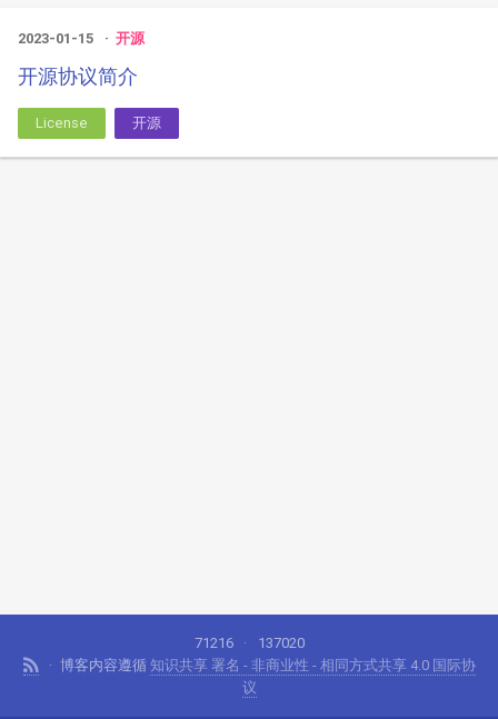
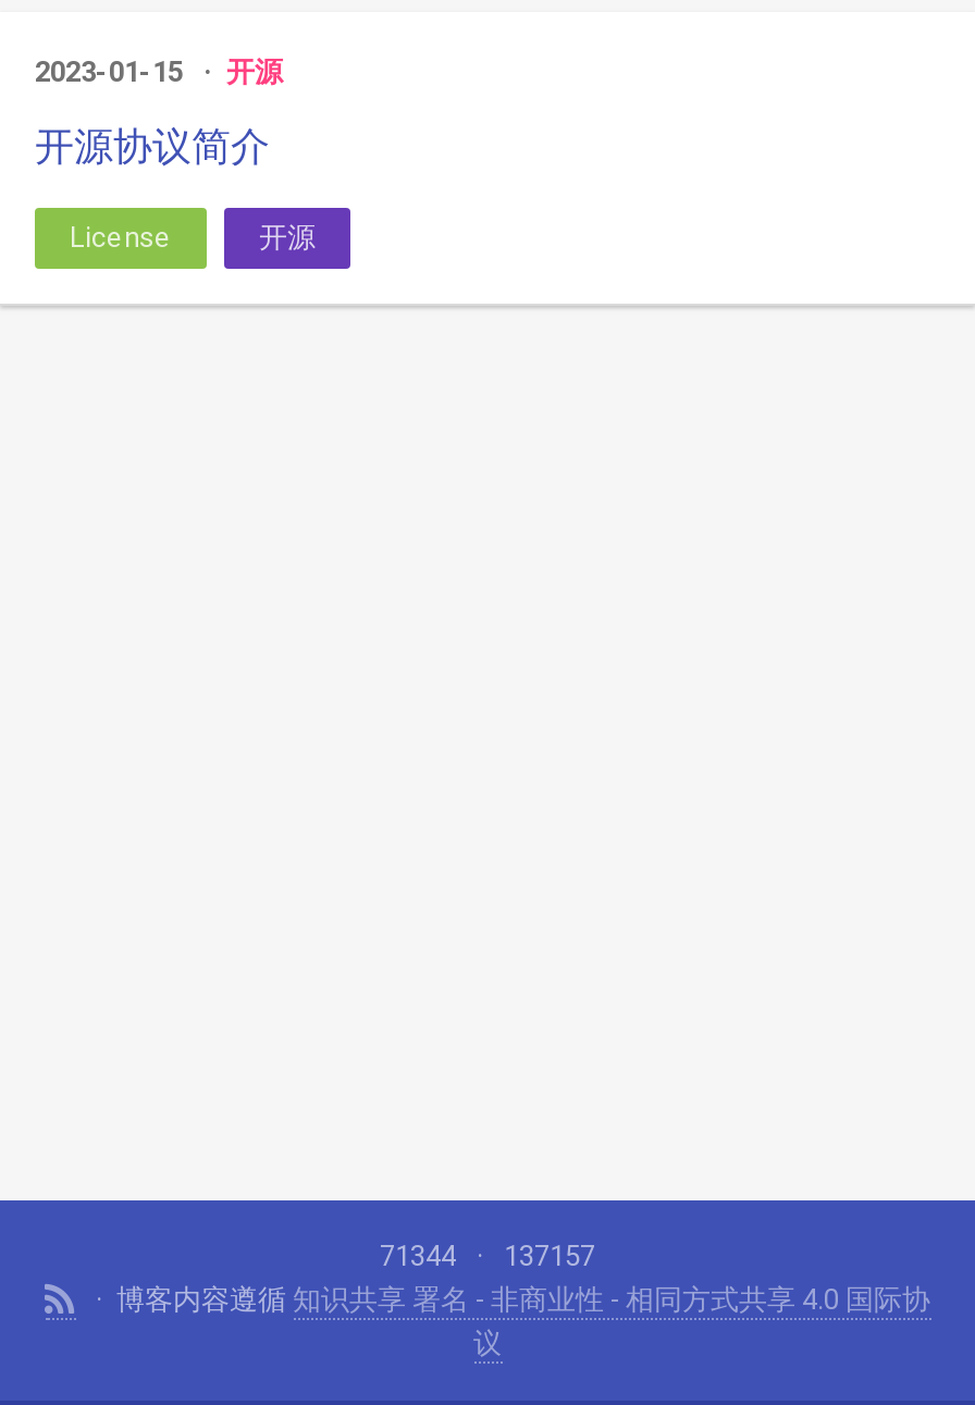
- 71216
+ 71344

- 137020
+ 137157
